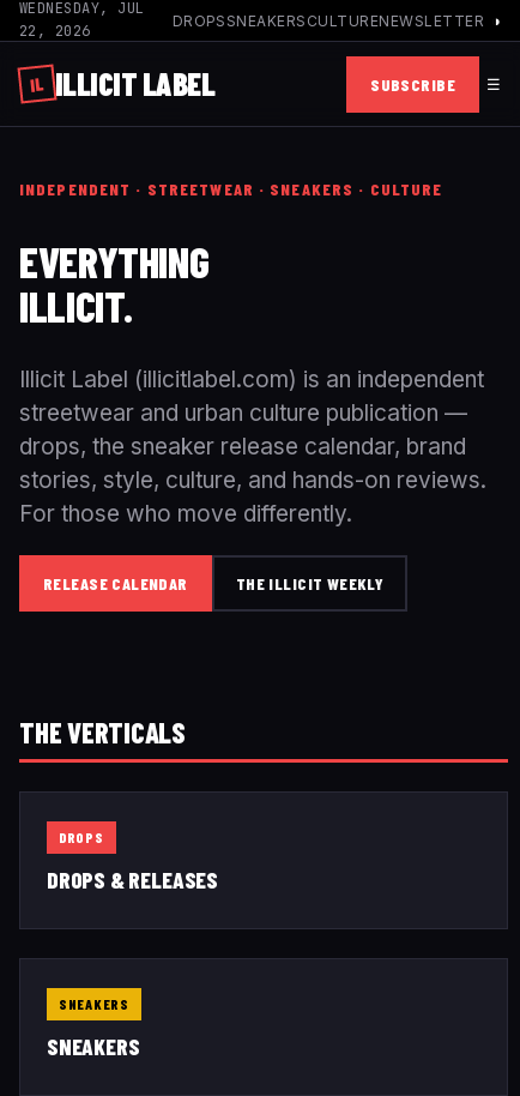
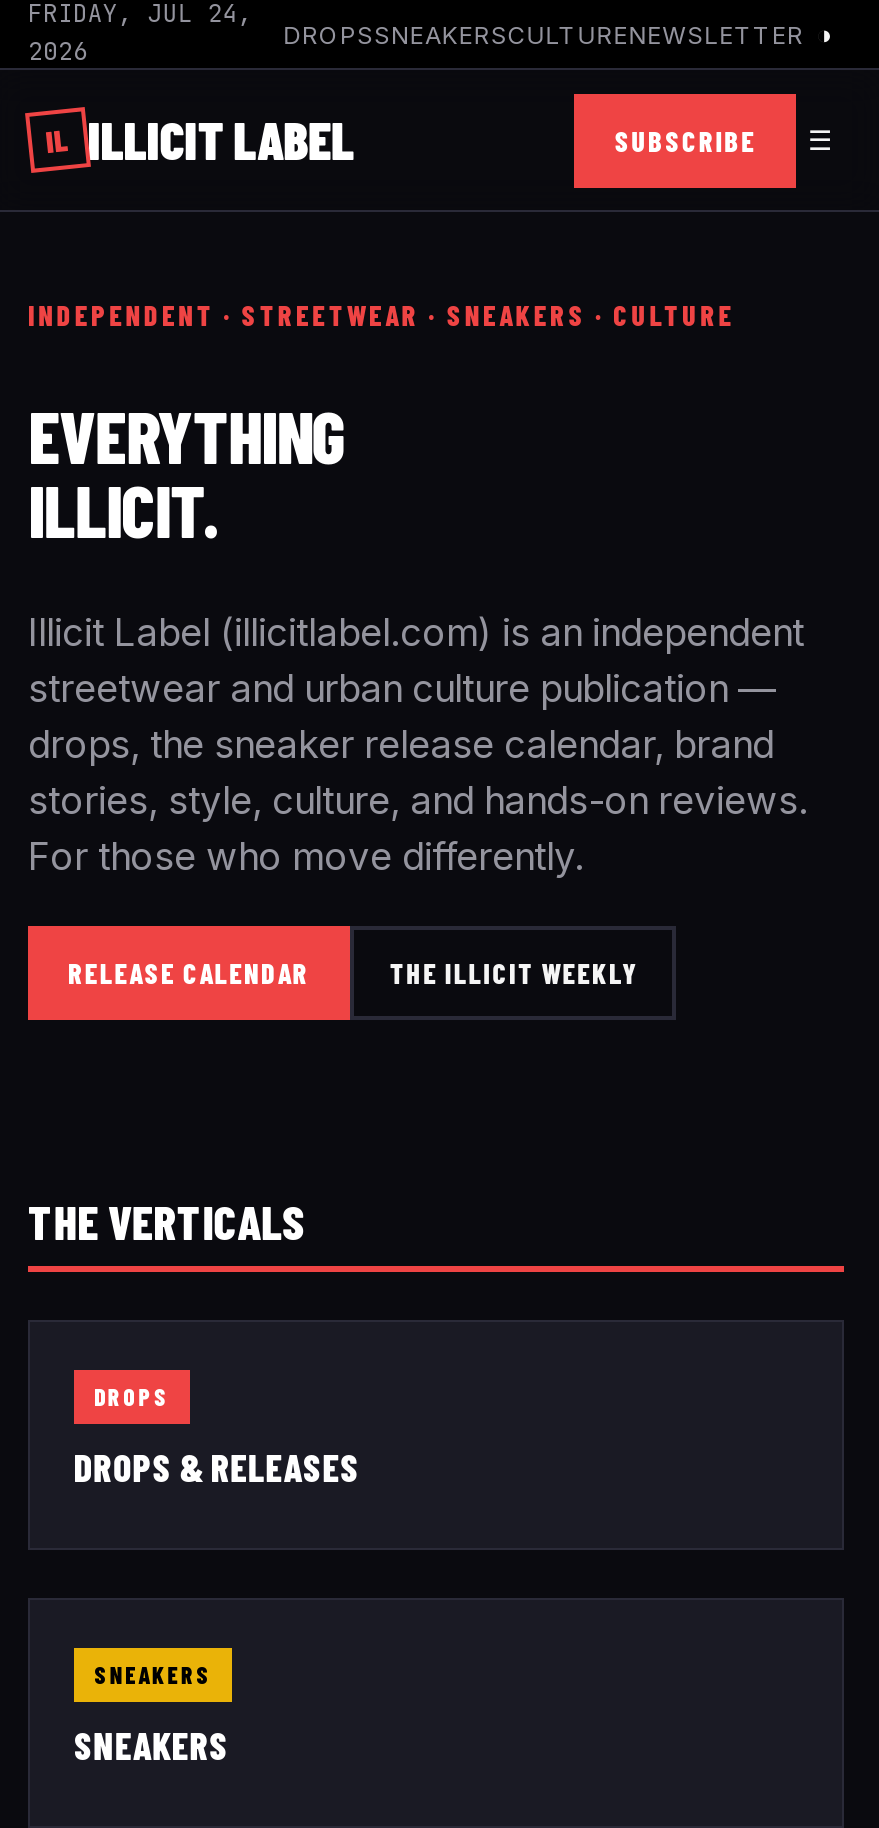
- WEDNESDAY, JUL
- 22, 2026
+ FRIDAY, JUL 24,
+ 2026
